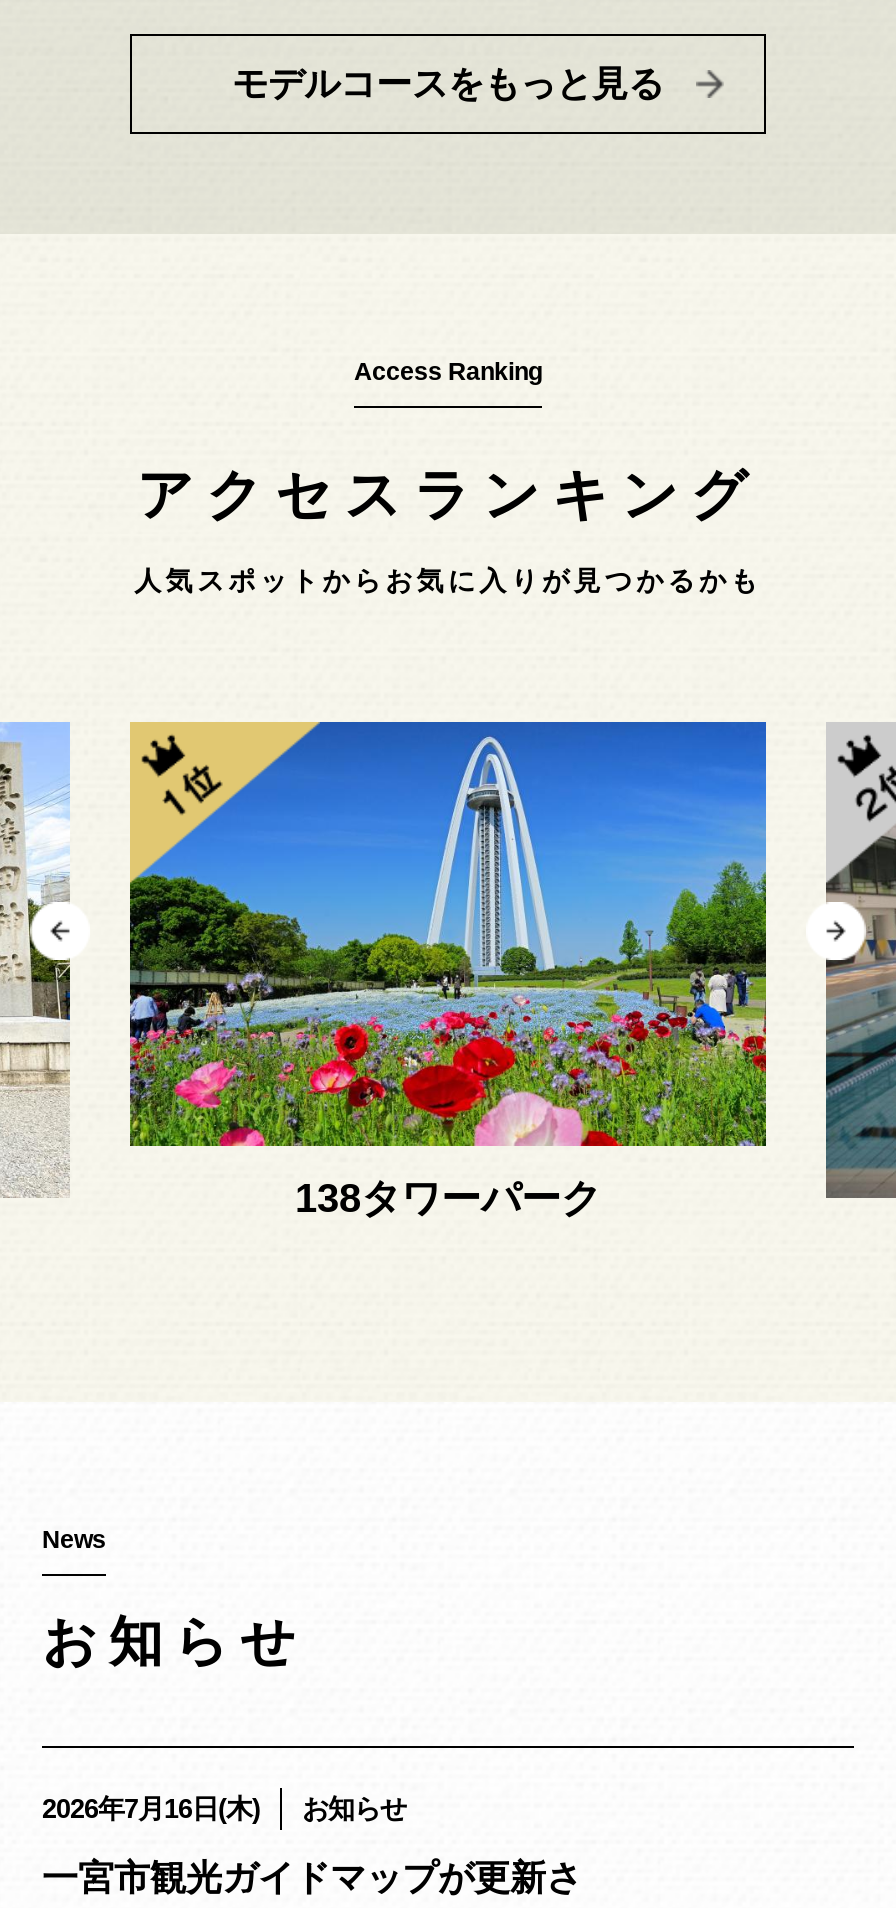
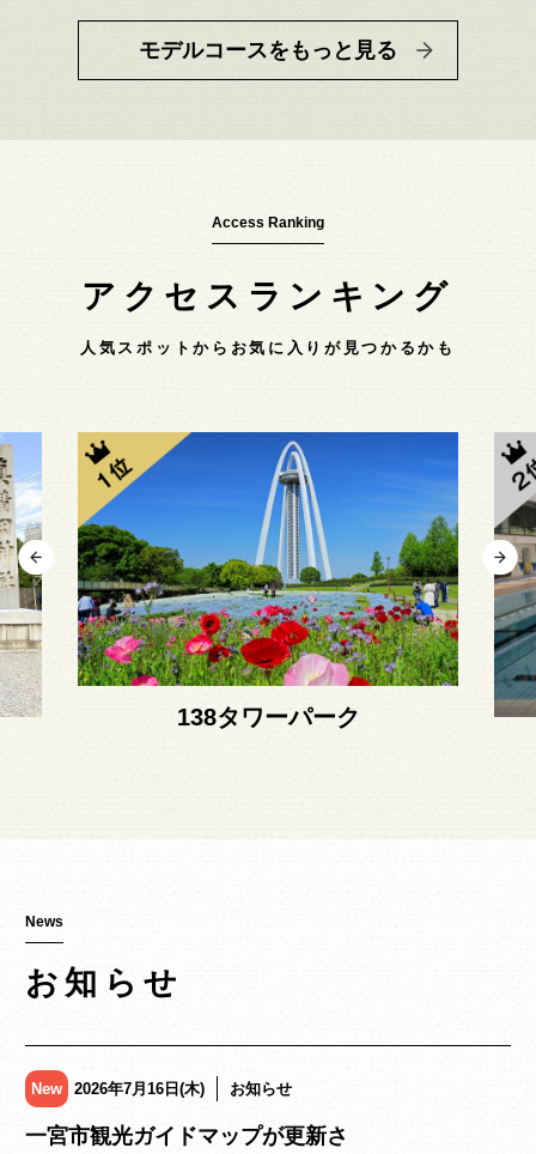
+ New
